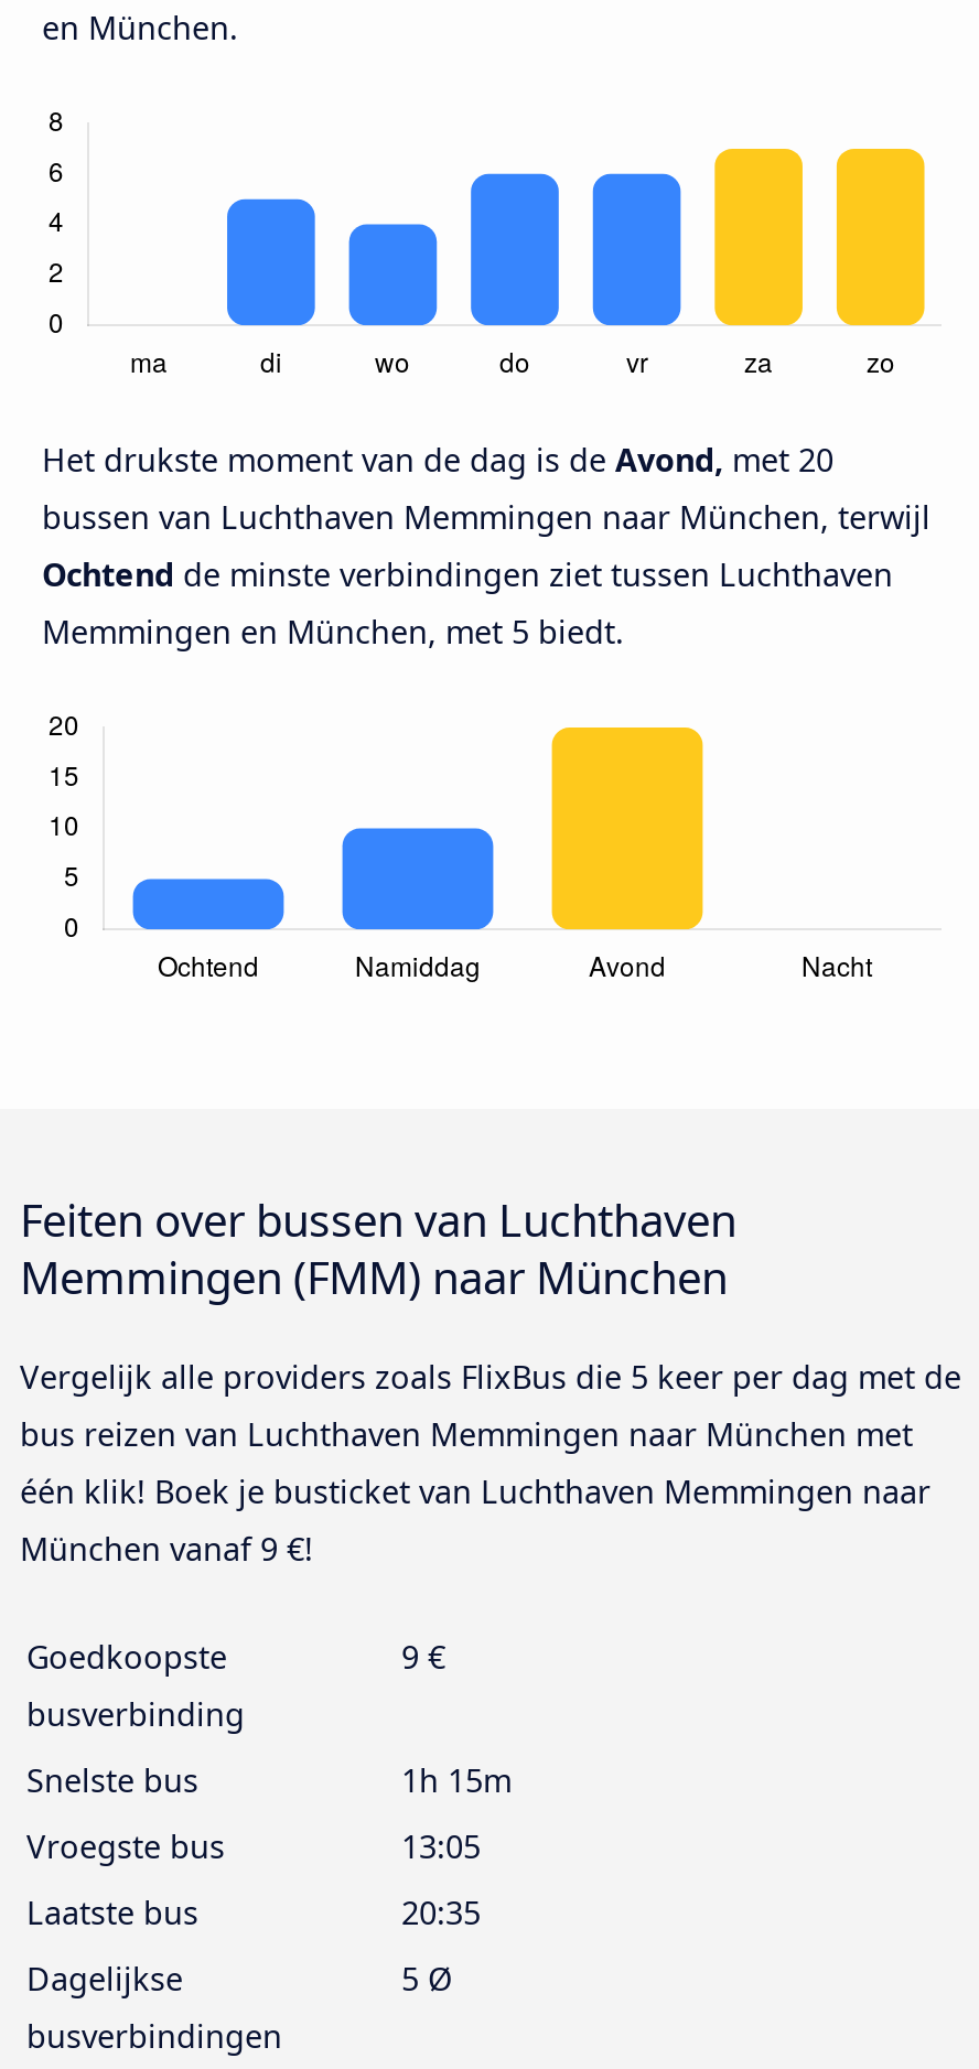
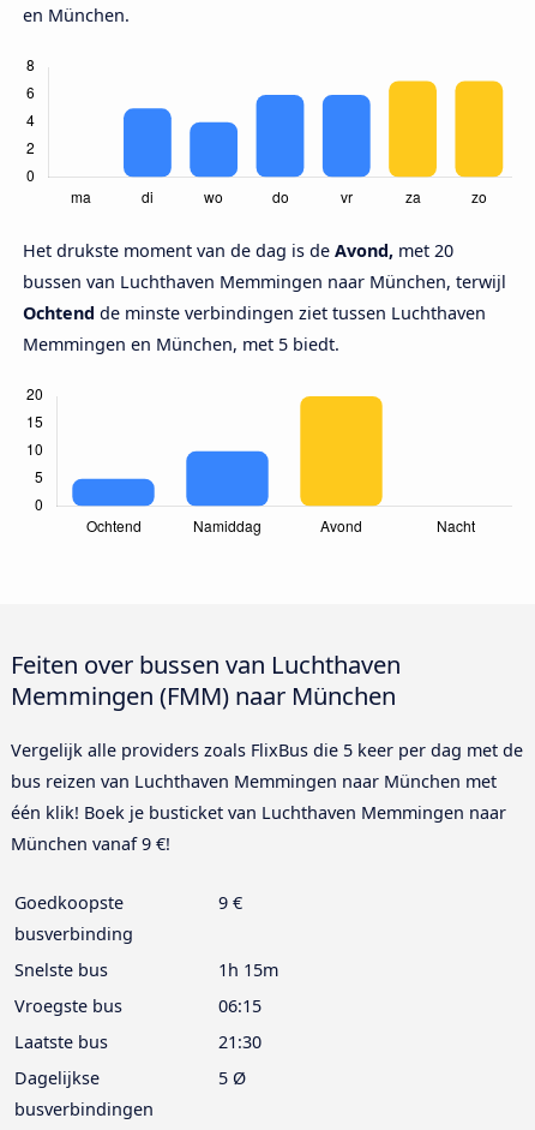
- 13:05
+ 06:15

- 20:35
+ 21:30
